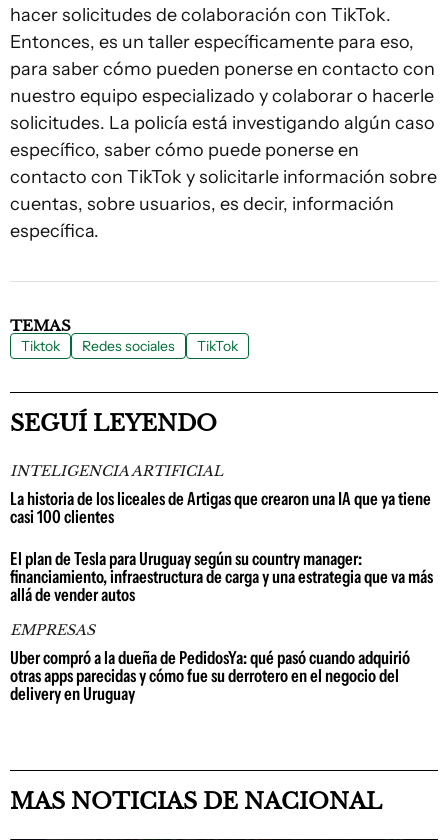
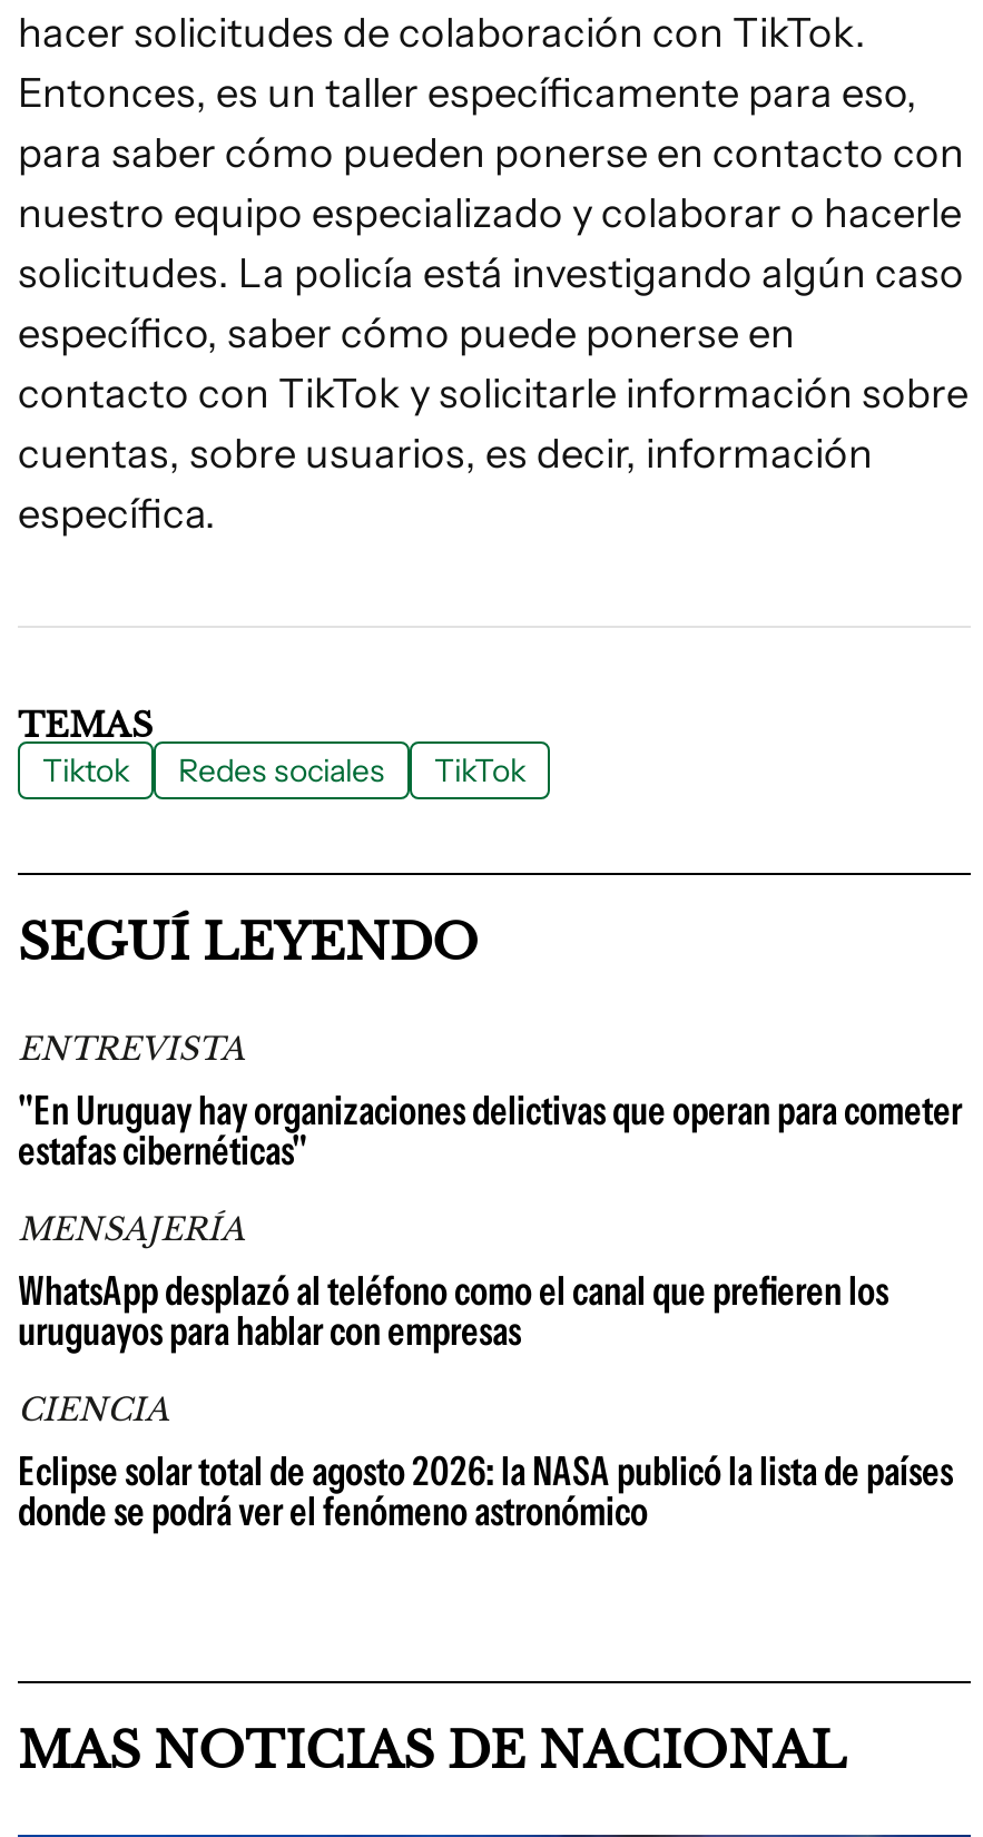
- INTELIGENCIA ARTIFICIAL
- La historia de los liceales de Artigas que crearon una IA que ya tiene
- casi 100 clientes
+ ENTREVISTA
+ "En Uruguay hay organizaciones delictivas que operan para cometer
+ estafas cibernéticas"

- El plan de Tesla para Uruguay según su country manager:
- financiamiento, infraestructura de carga y una estrategia que va más
- allá de vender autos
+ MENSAJERÍA
+ WhatsApp desplazó al teléfono como el canal que prefieren los
+ uruguayos para hablar con empresas

- EMPRESAS
- Uber compró a la dueña de PedidosYa: qué pasó cuando adquirió
- otras apps parecidas y cómo fue su derrotero en el negocio del
- delivery en Uruguay
+ CIENCIA
+ Eclipse solar total de agosto 2026: la NASA publicó la lista de países
+ donde se podrá ver el fenómeno astronómico
